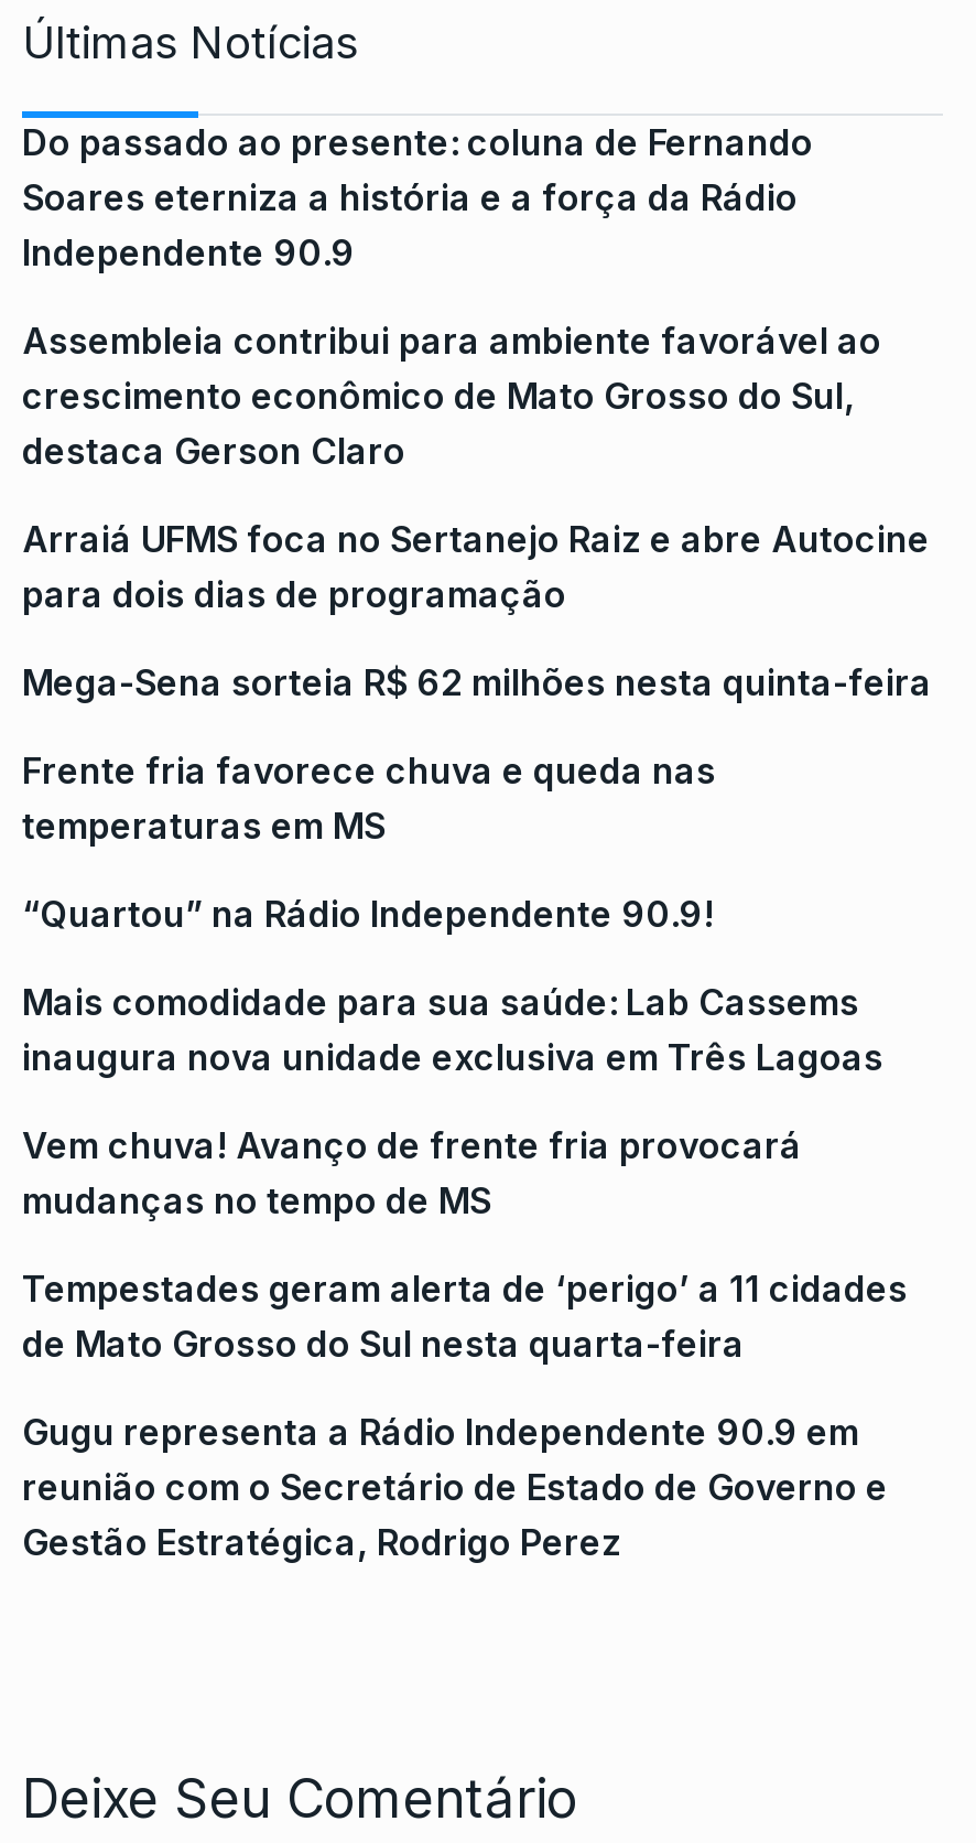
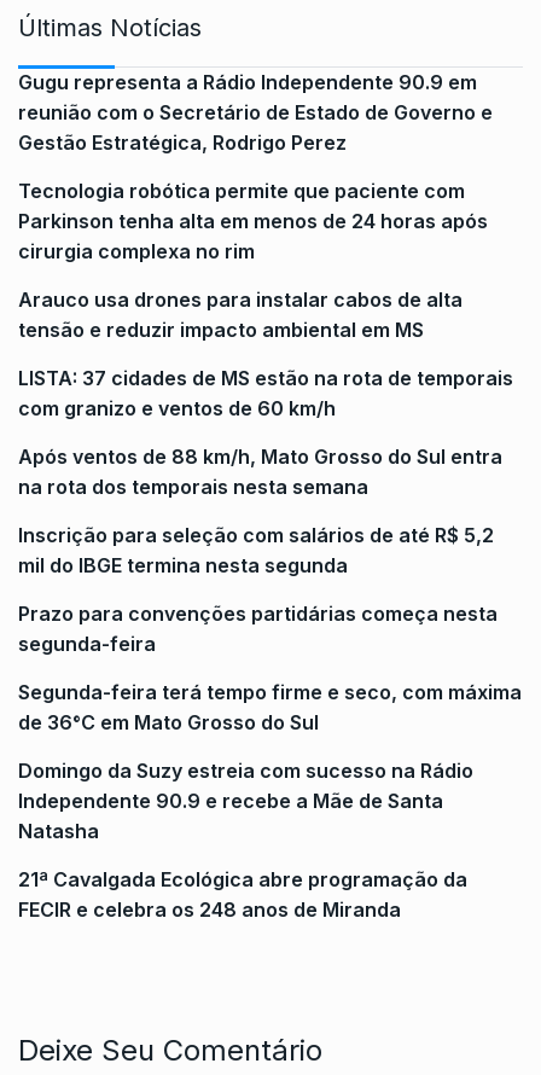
- Do passado ao presente: coluna de Fernando
- Soares eterniza a história e a força da Rádio
- Independente 90.9
- Assembleia contribui para ambiente favorável ao
- crescimento econômico de Mato Grosso do Sul,
- destaca Gerson Claro
- Arraiá UFMS foca no Sertanejo Raiz e abre Autocine
- para dois dias de programação
- Mega-Sena sorteia R$ 62 milhões nesta quinta-feira
- Frente fria favorece chuva e queda nas
- temperaturas em MS
- “Quartou” na Rádio Independente 90.9!
- Mais comodidade para sua saúde: Lab Cassems
- inaugura nova unidade exclusiva em Três Lagoas
- Vem chuva! Avanço de frente fria provocará
- mudanças no tempo de MS
- Tempestades geram alerta de ‘perigo’ a 11 cidades
- de Mato Grosso do Sul nesta quarta-feira

moved up: Gugu representa a Rádio Independente 90.9 em | reunião com o Secretário de Estado de Governo e | Gestão Estratégica, Rodrigo Perez

+ Tecnologia robótica permite que paciente com
+ Parkinson tenha alta em menos de 24 horas após
+ cirurgia complexa no rim
+ Arauco usa drones para instalar cabos de alta
+ tensão e reduzir impacto ambiental em MS
+ LISTA: 37 cidades de MS estão na rota de temporais
+ com granizo e ventos de 60 km/h
+ Após ventos de 88 km/h, Mato Grosso do Sul entra
+ na rota dos temporais nesta semana
+ Inscrição para seleção com salários de até R$ 5,2
+ mil do IBGE termina nesta segunda
+ Prazo para convenções partidárias começa nesta
+ segunda-feira
+ Segunda-feira terá tempo firme e seco, com máxima
+ de 36°C em Mato Grosso do Sul
+ Domingo da Suzy estreia com sucesso na Rádio
+ Independente 90.9 e recebe a Mãe de Santa
+ Natasha
+ 21ª Cavalgada Ecológica abre programação da
+ FECIR e celebra os 248 anos de Miranda
